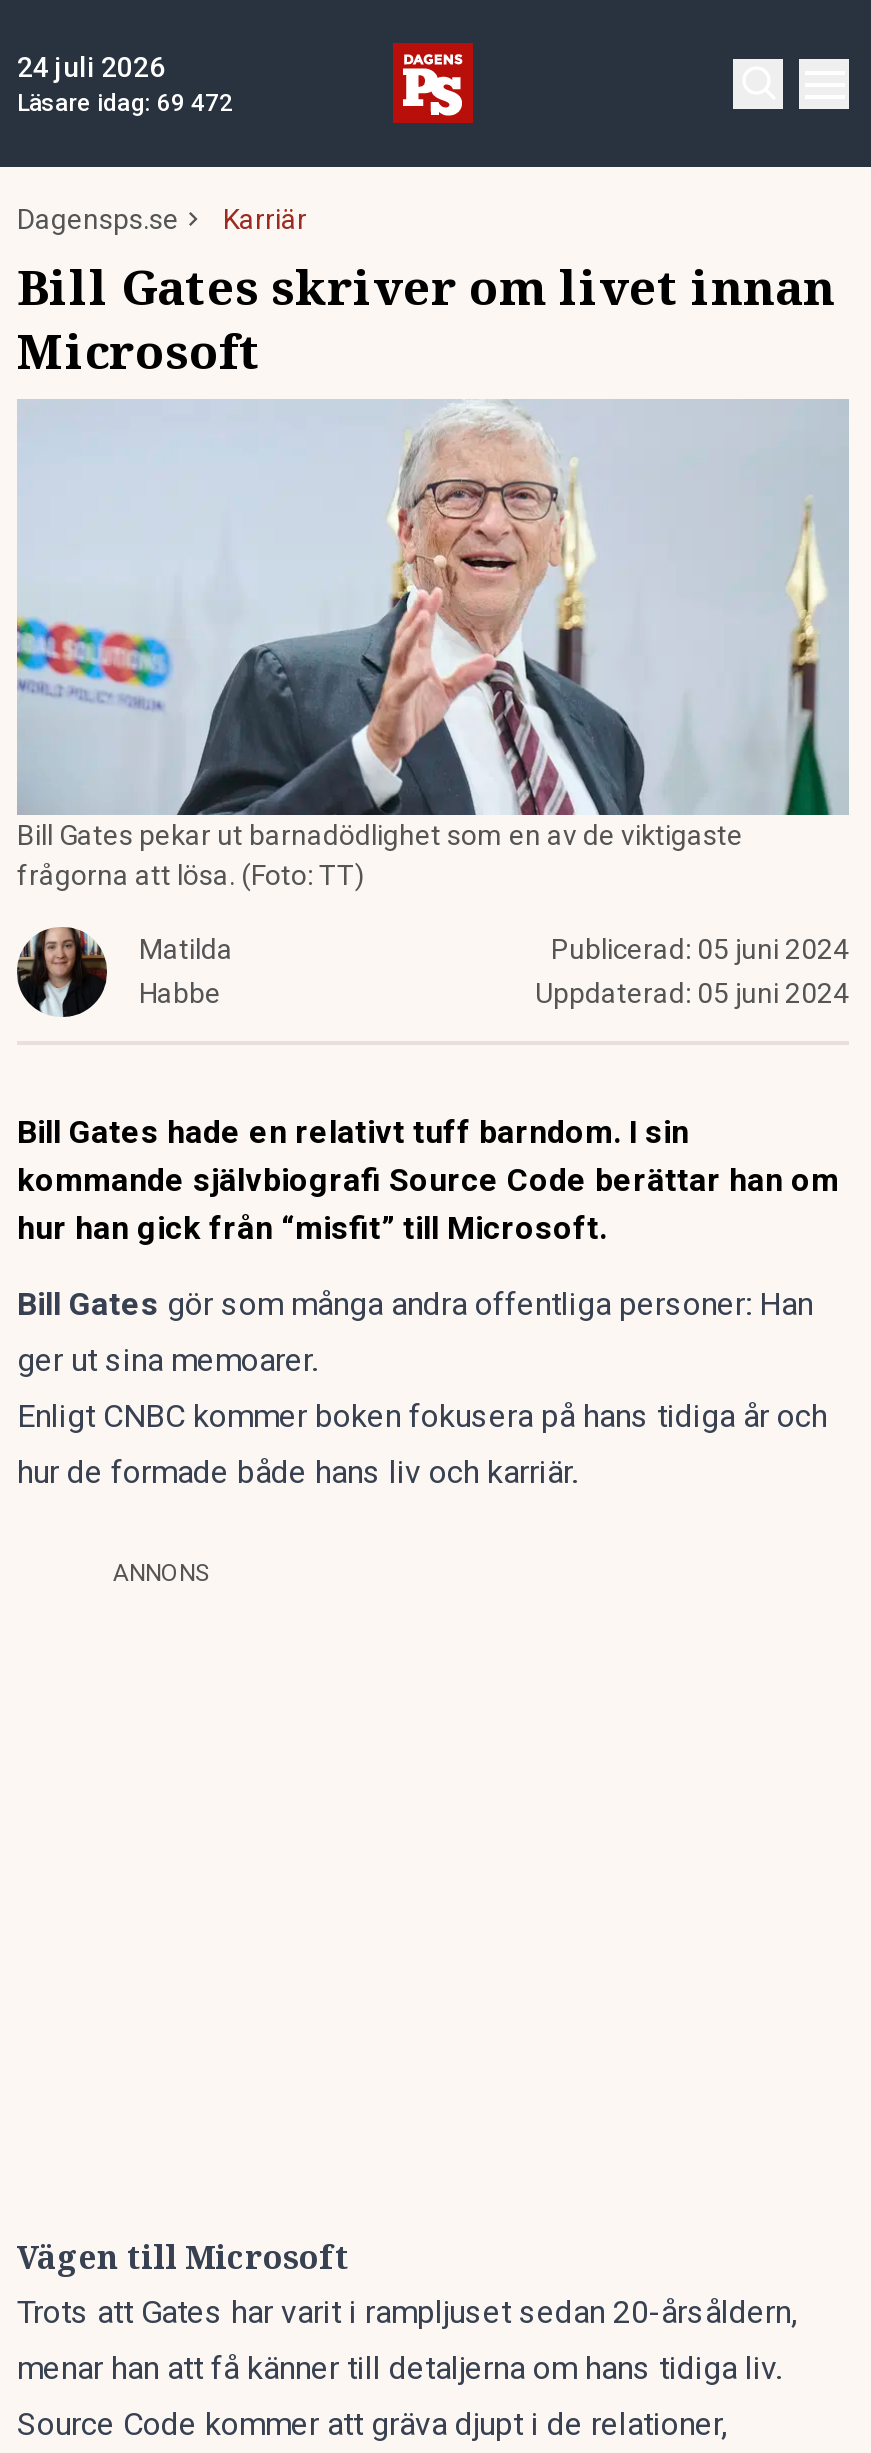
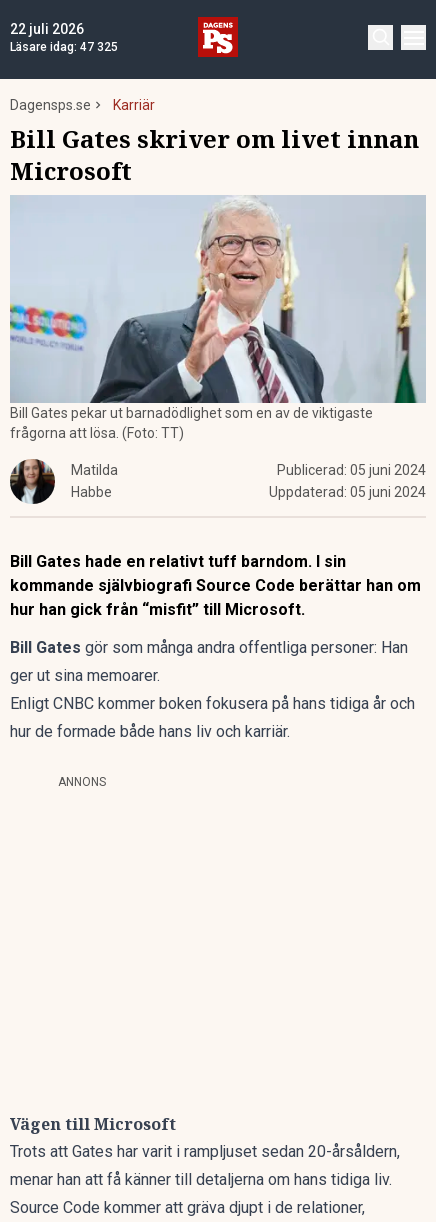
- 24 juli 2026
+ 22 juli 2026

- Läsare idag: 69 472
+ Läsare idag: 47 325
